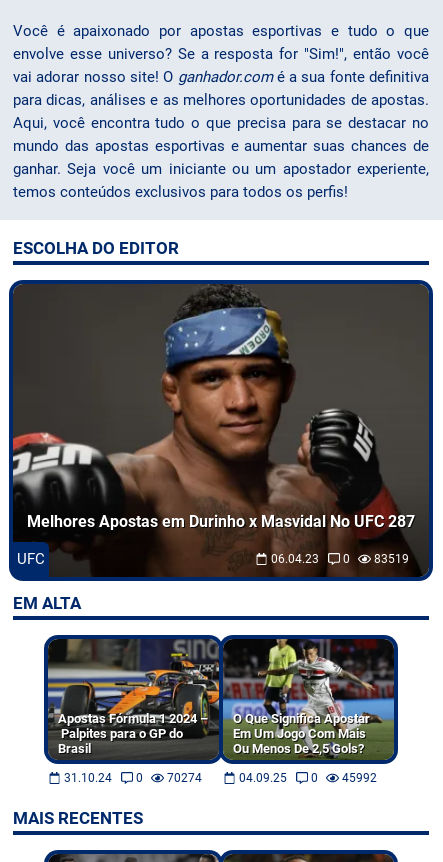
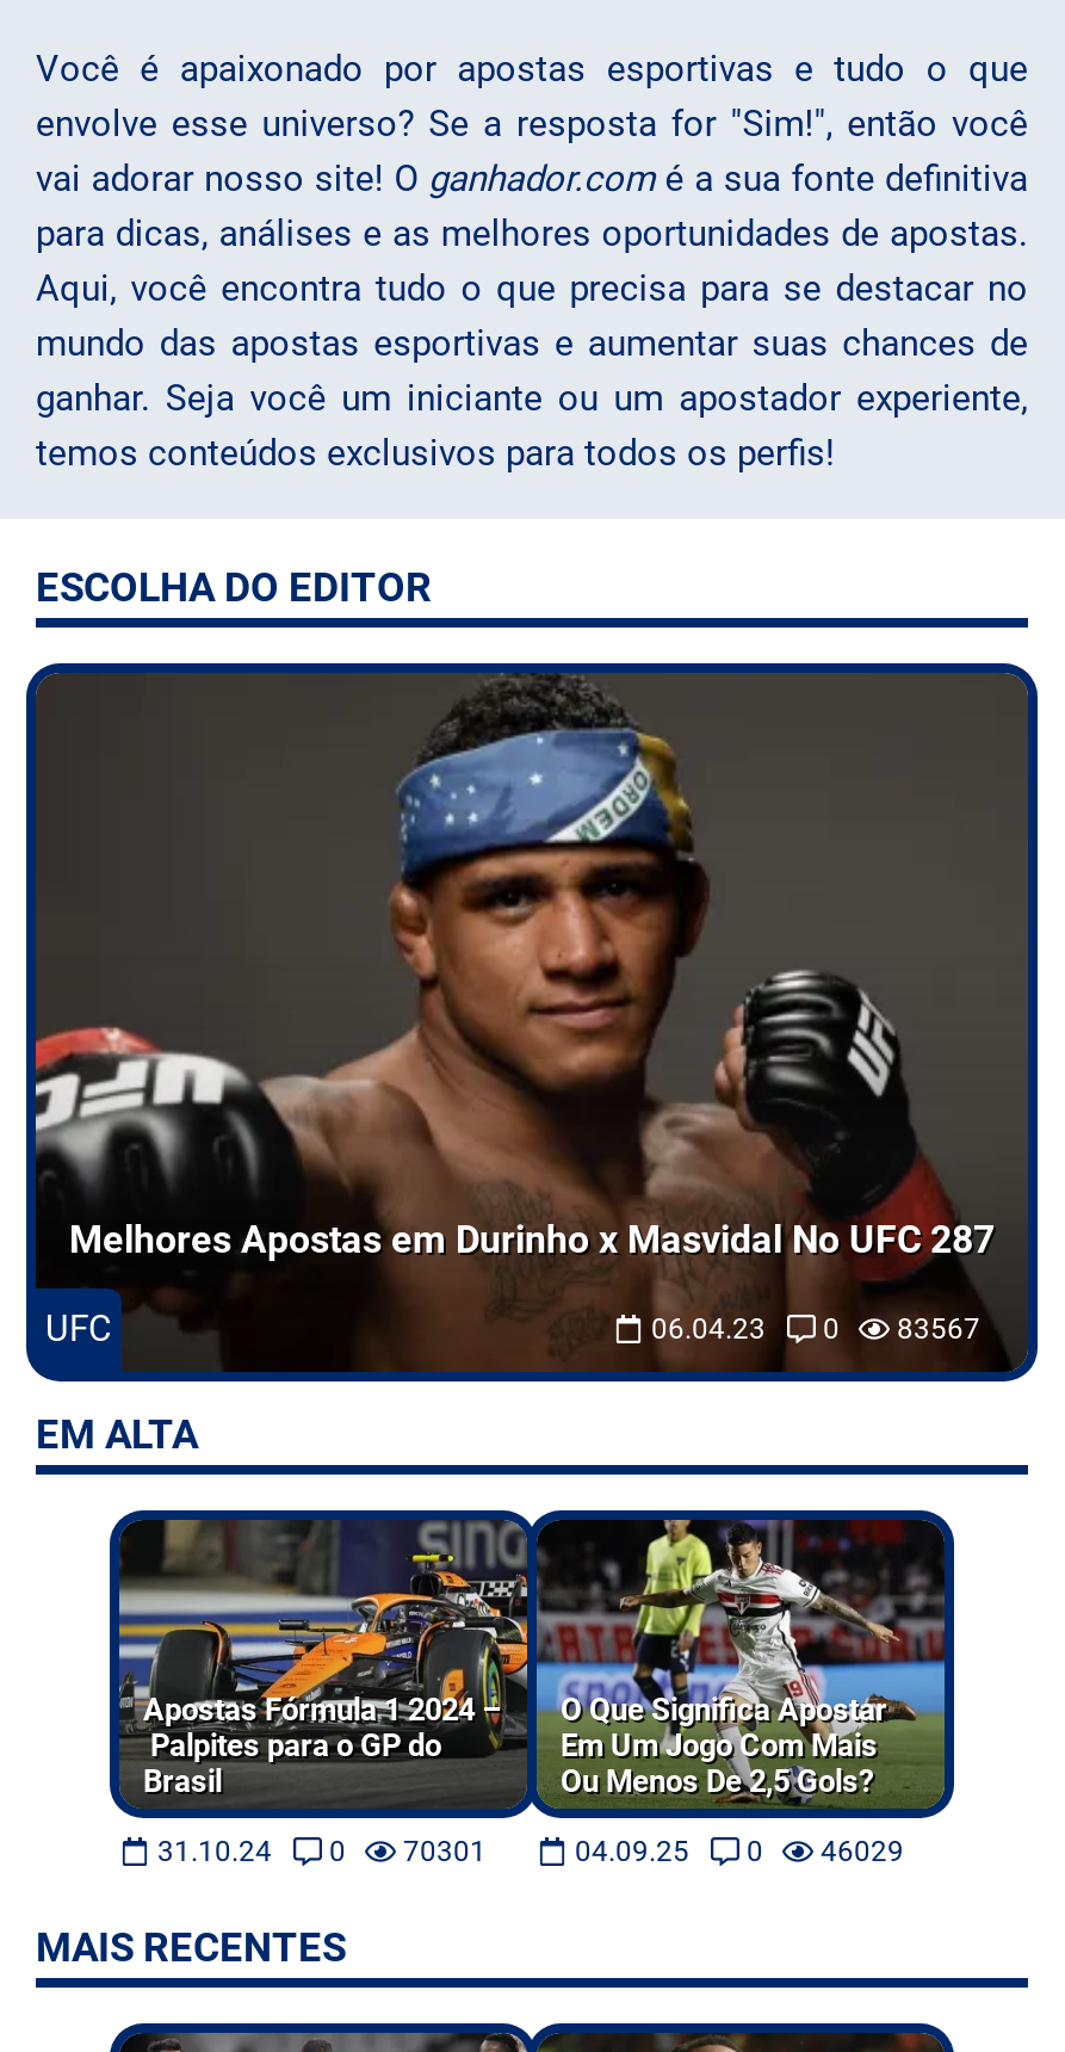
- 06.04.23 0 83519
+ 06.04.23 0 83567

- 31.10.24 0 70274
+ 31.10.24 0 70301

- 04.09.25 0 45992
+ 04.09.25 0 46029
